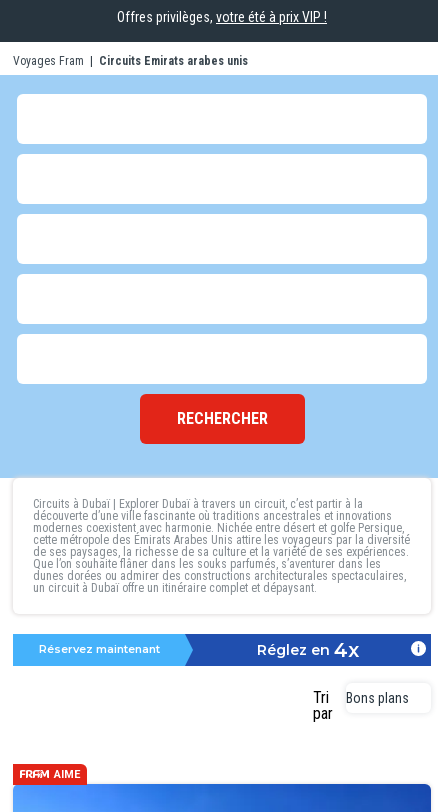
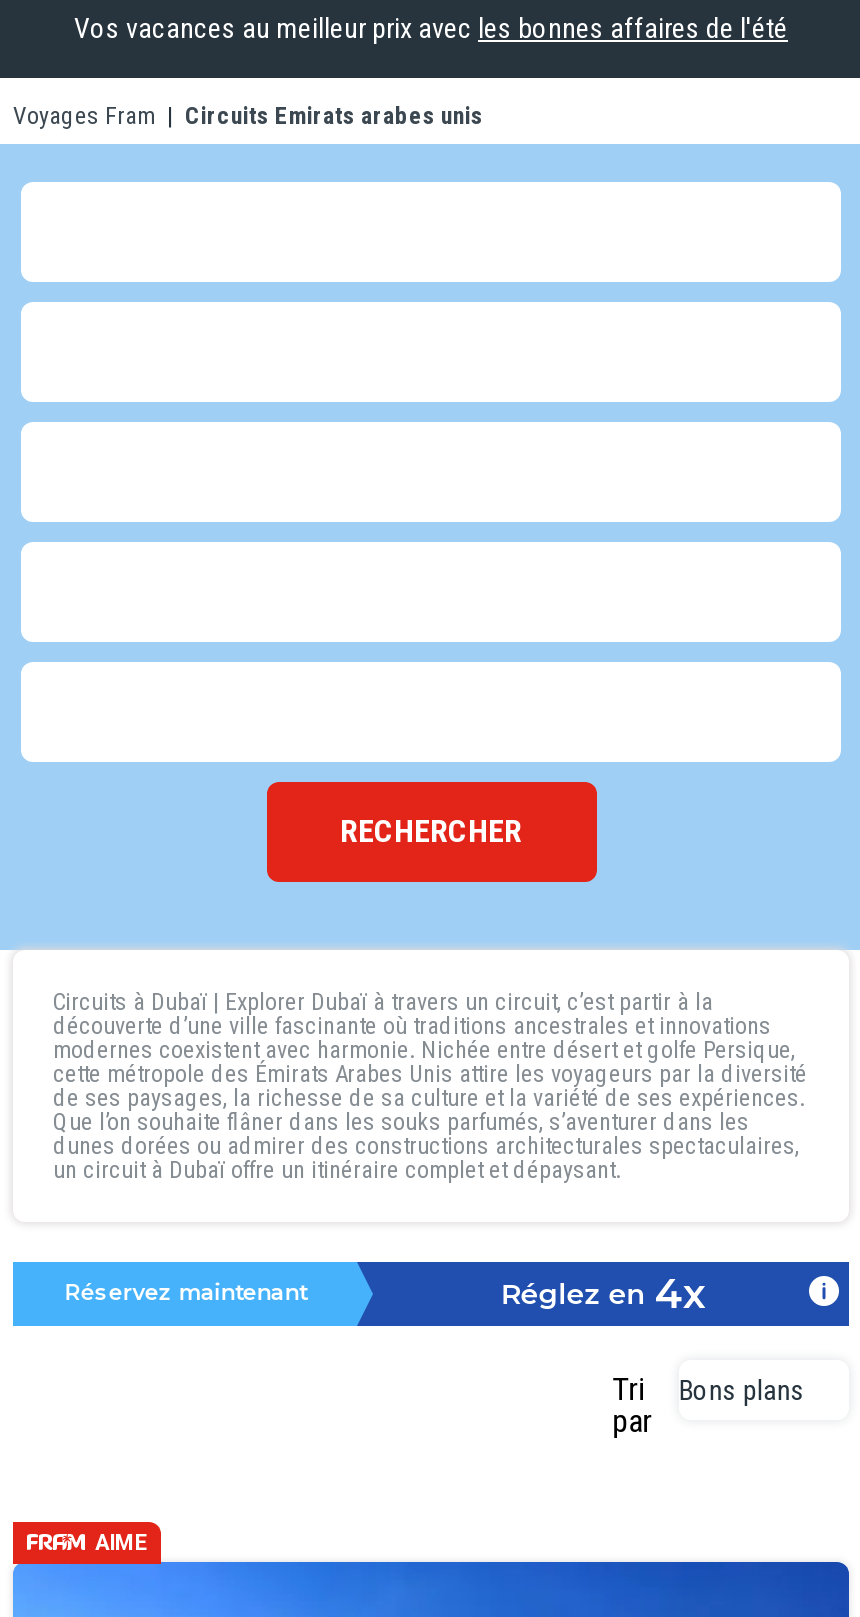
- Offres privilèges, votre été à prix VIP !
+ Vos vacances au meilleur prix avec les bonnes affaires de l'été
